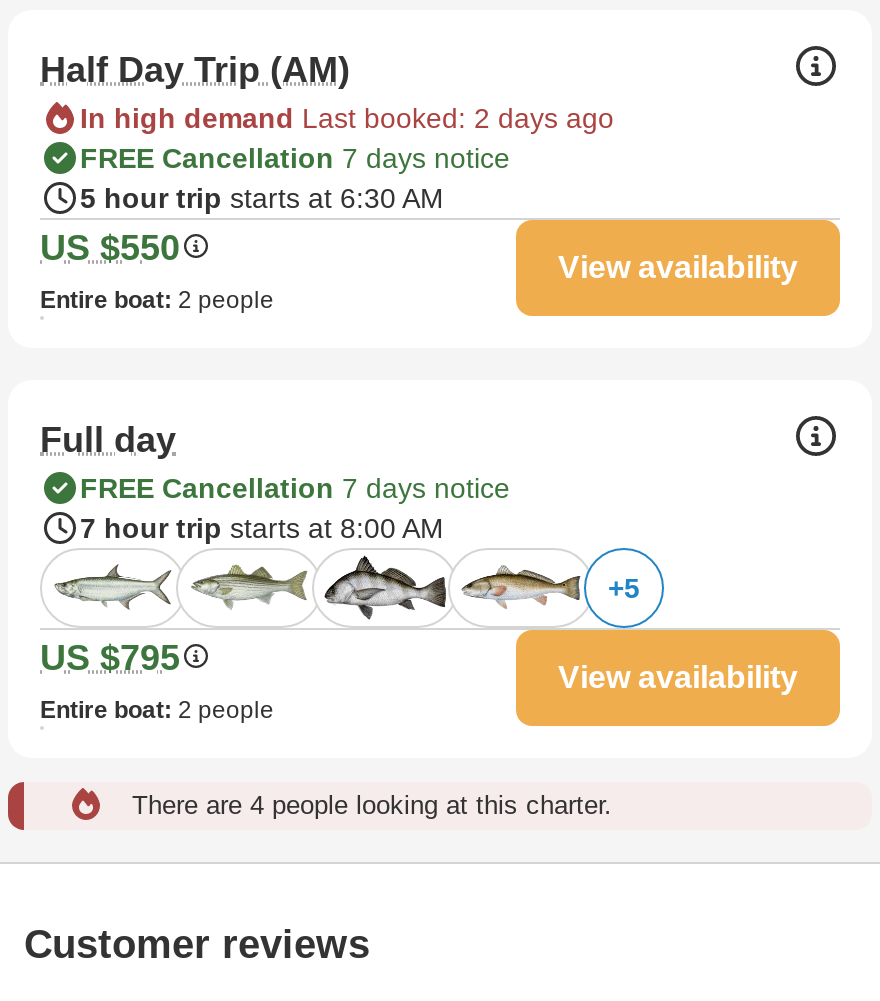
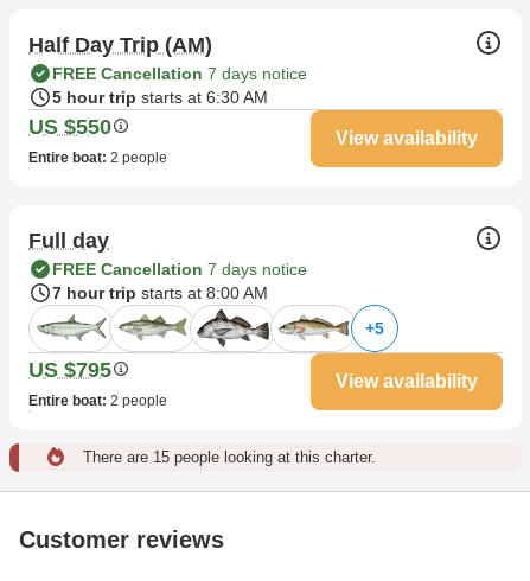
- In high demand Last booked: 2 days ago

- There are 4 people looking at this charter.
+ There are 15 people looking at this charter.
